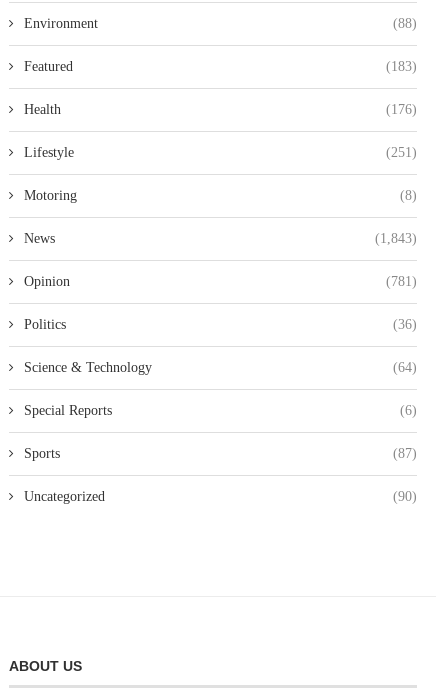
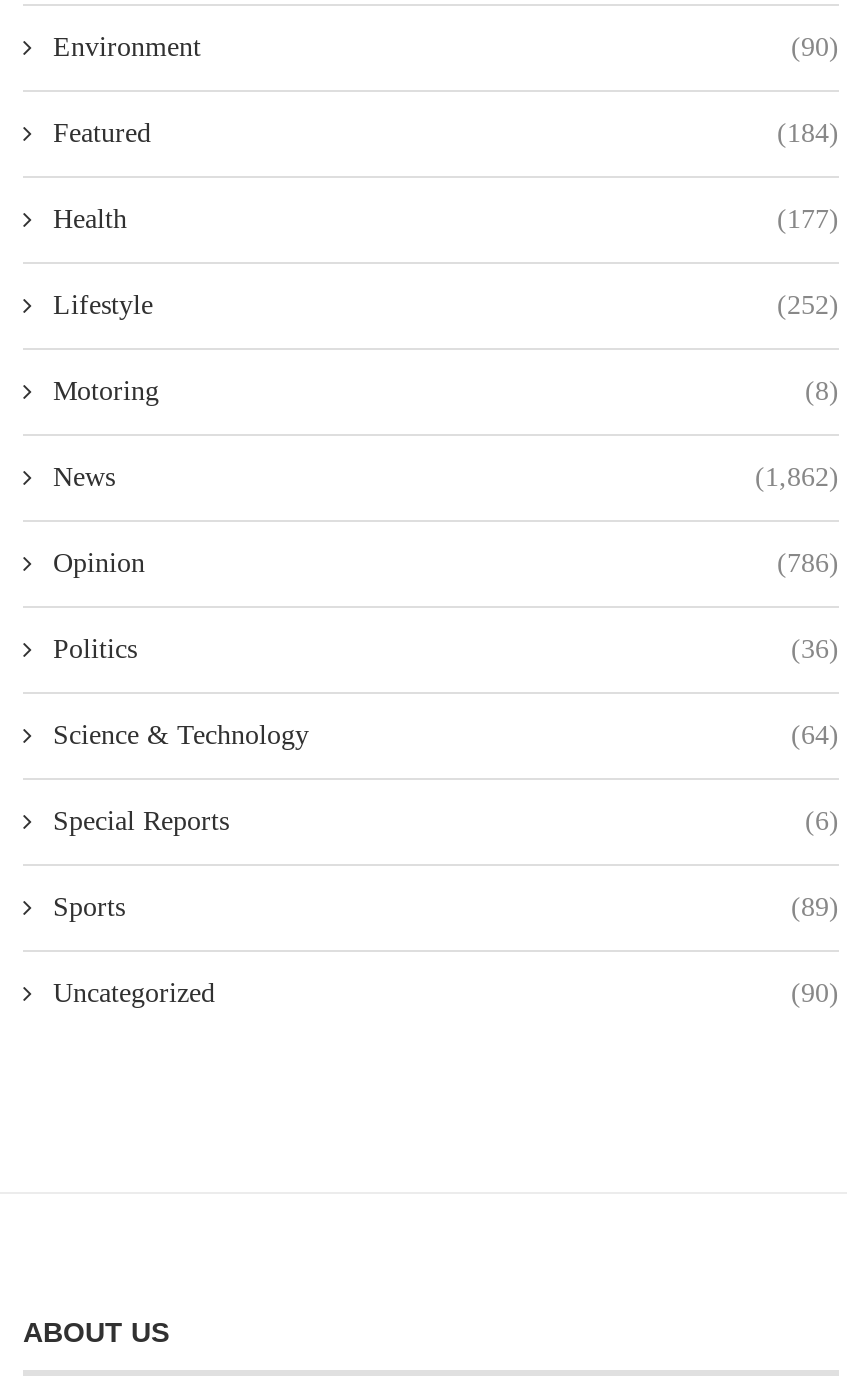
- (88)
+ (90)

- (183)
+ (184)

- (176)
+ (177)

- (251)
+ (252)

- (1,843)
+ (1,862)

- (781)
+ (786)

- (87)
+ (89)
